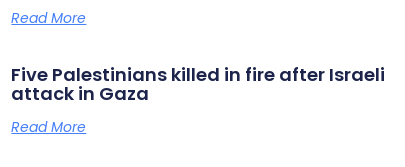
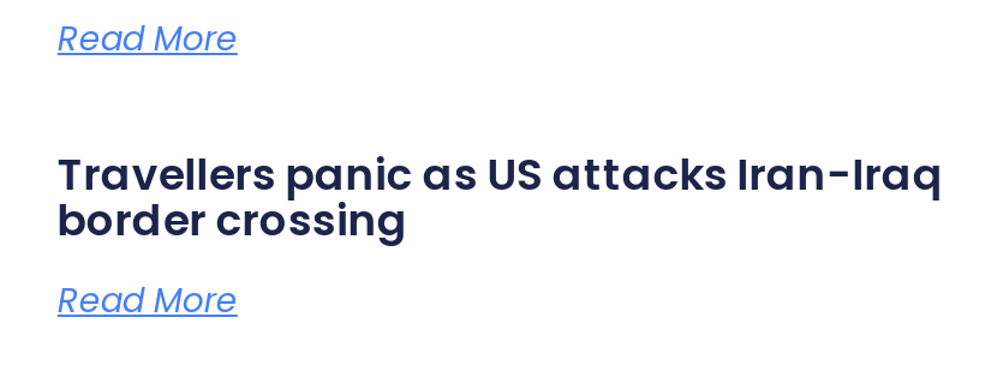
- Five Palestinians killed in fire after Israeli
- attack in Gaza
+ Travellers panic as US attacks Iran-Iraq
+ border crossing
